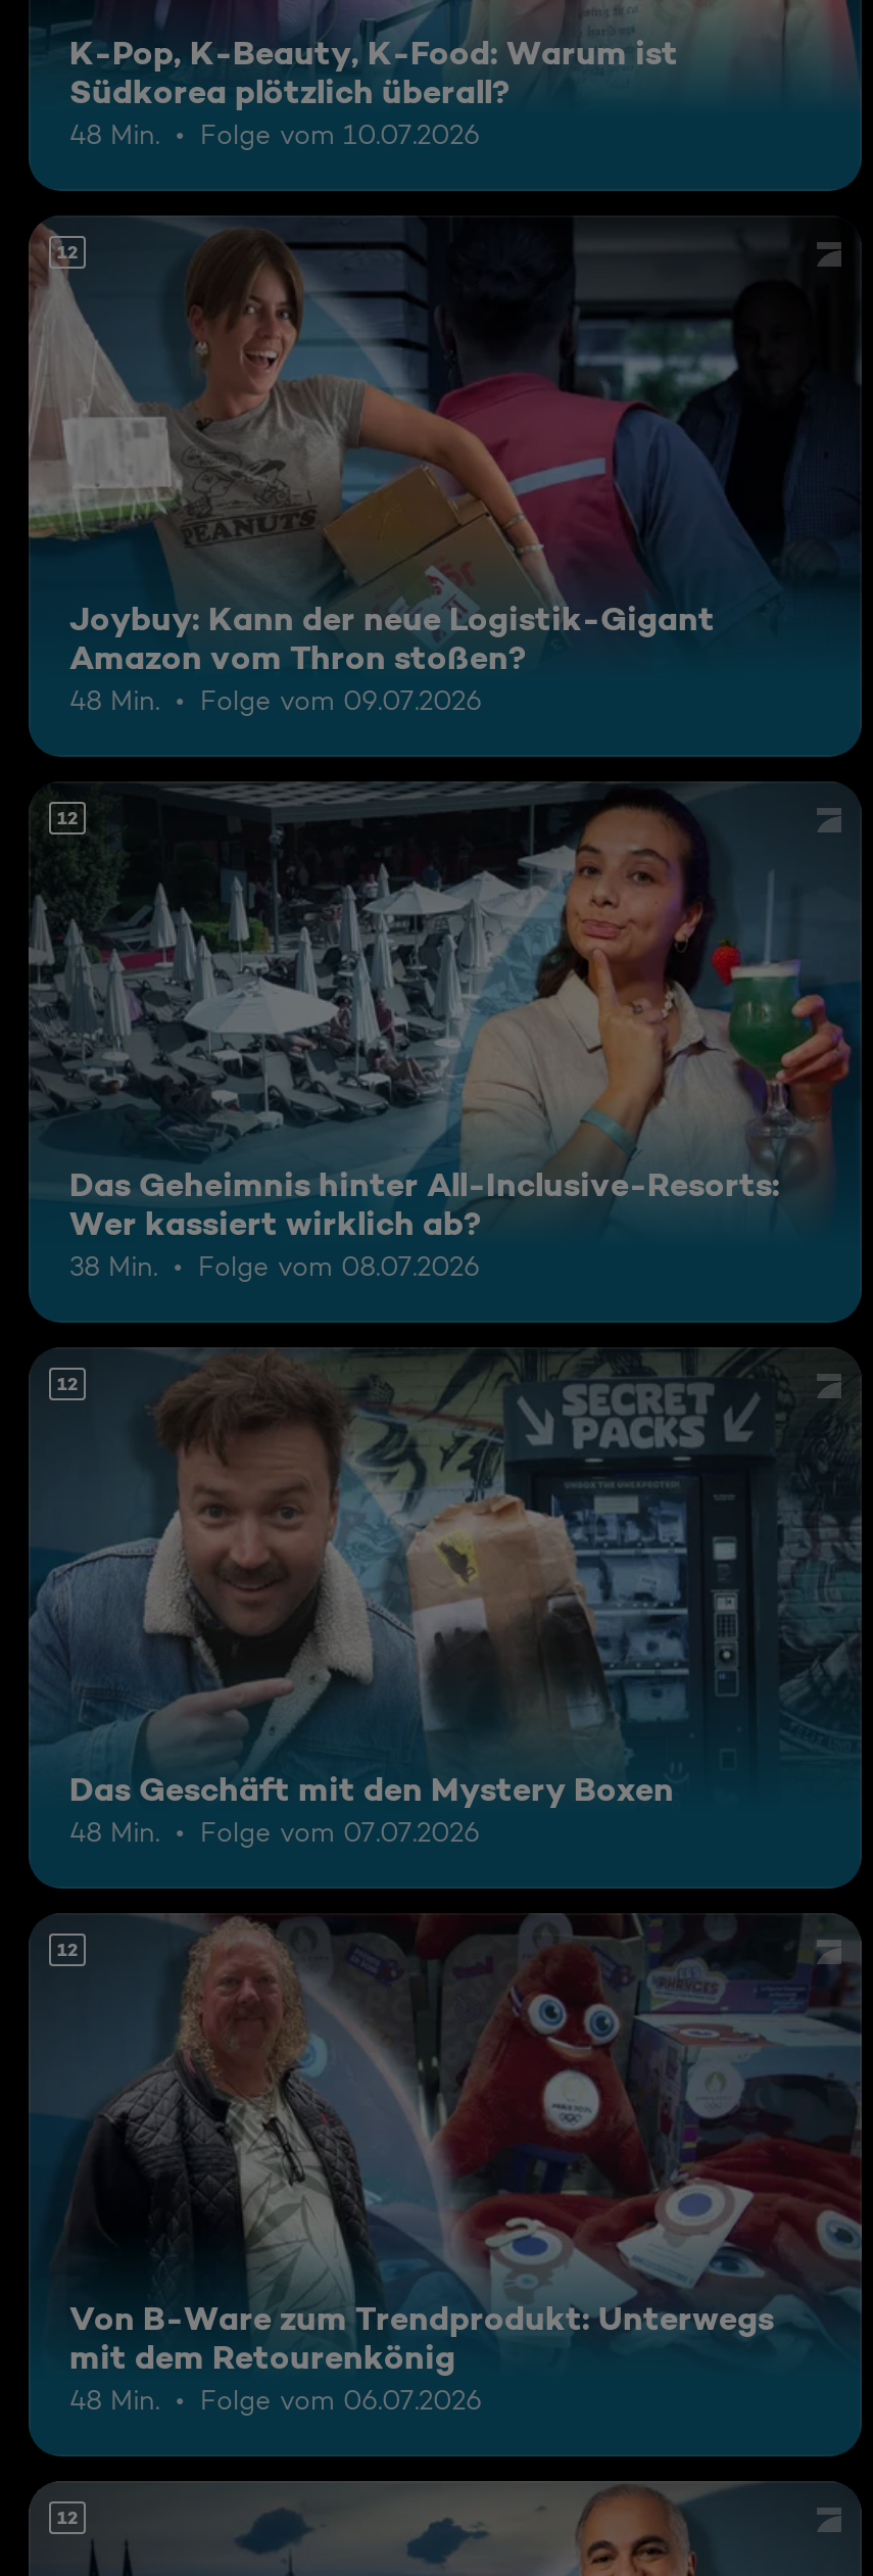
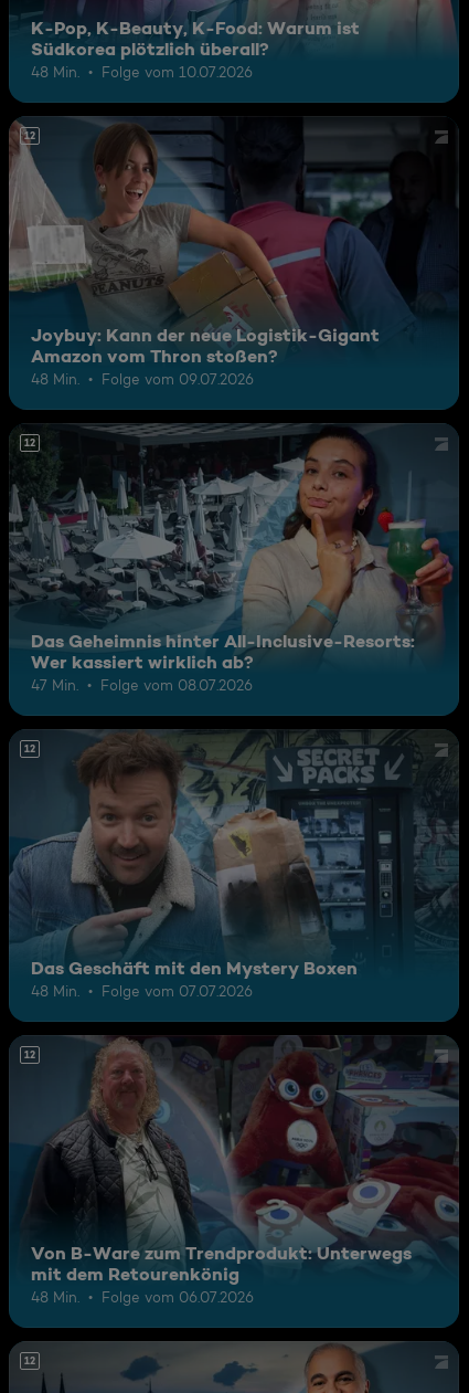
- 38 Min. Folge vom 08.07.2026
+ 47 Min. Folge vom 08.07.2026
